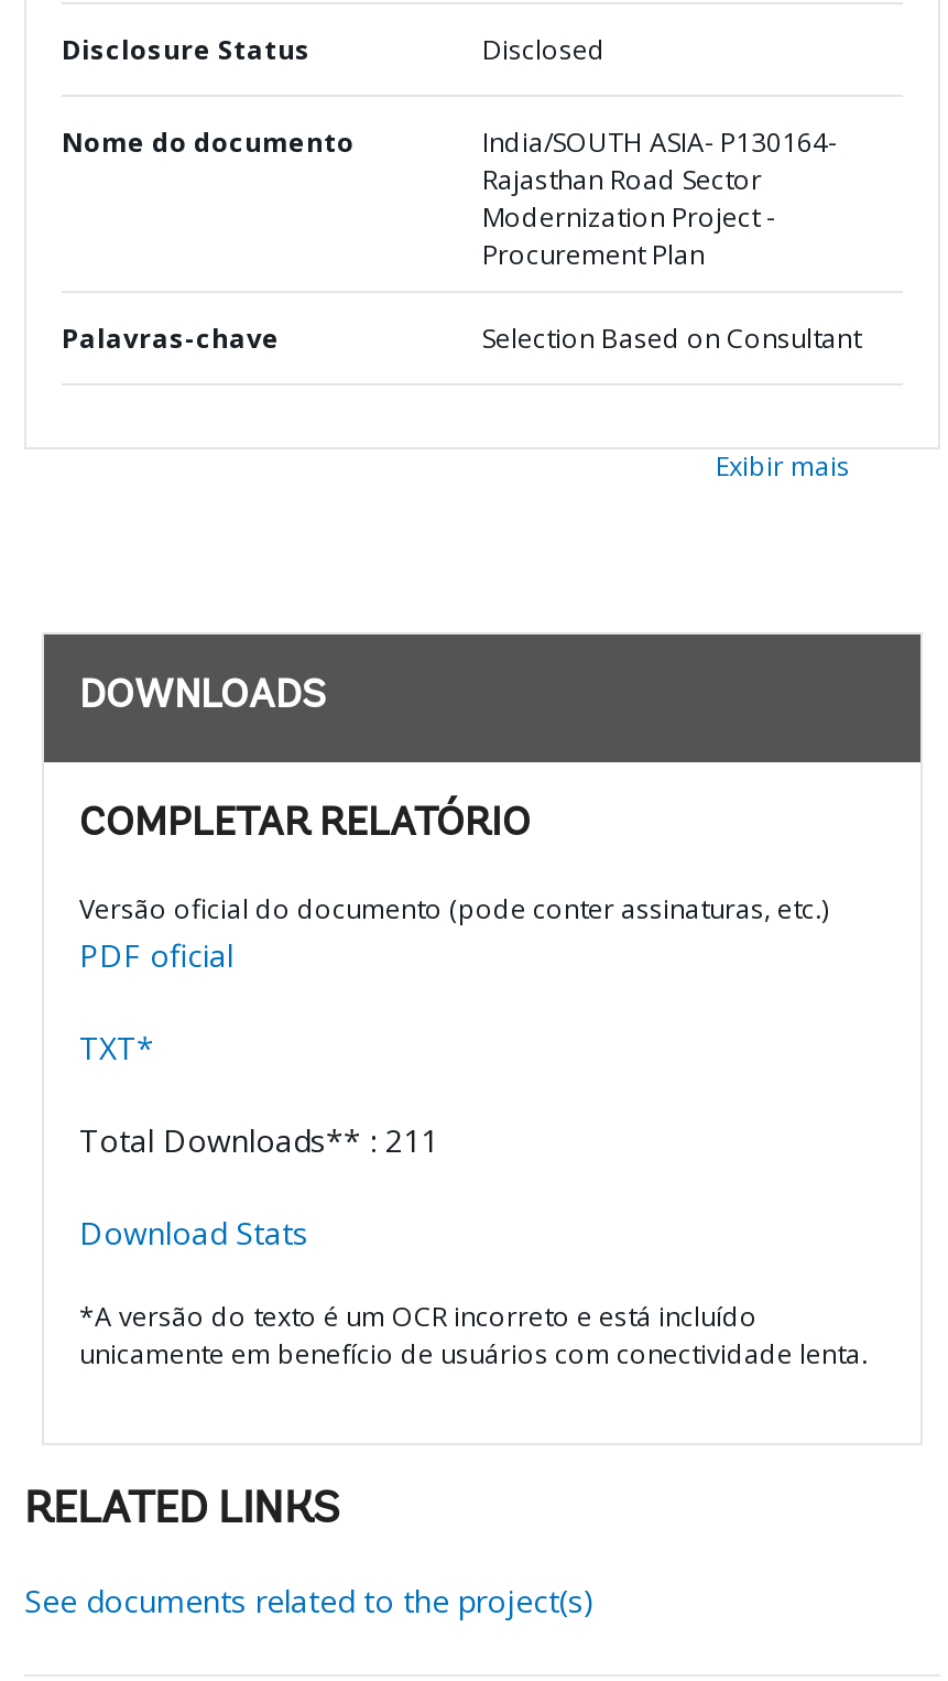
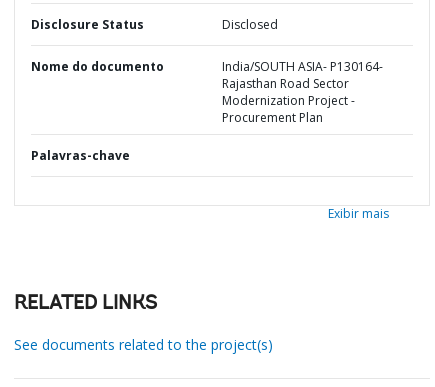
- Selection Based on Consultant

- DOWNLOADS
- COMPLETAR RELATÓRIO
- Versão oficial do documento (pode conter assinaturas, etc.)
- PDF oficial
- TXT*
- Total Downloads** : 211
- Download Stats
- *A versão do texto é um OCR incorreto e está incluído
- unicamente em benefício de usuários com conectividade lenta.
